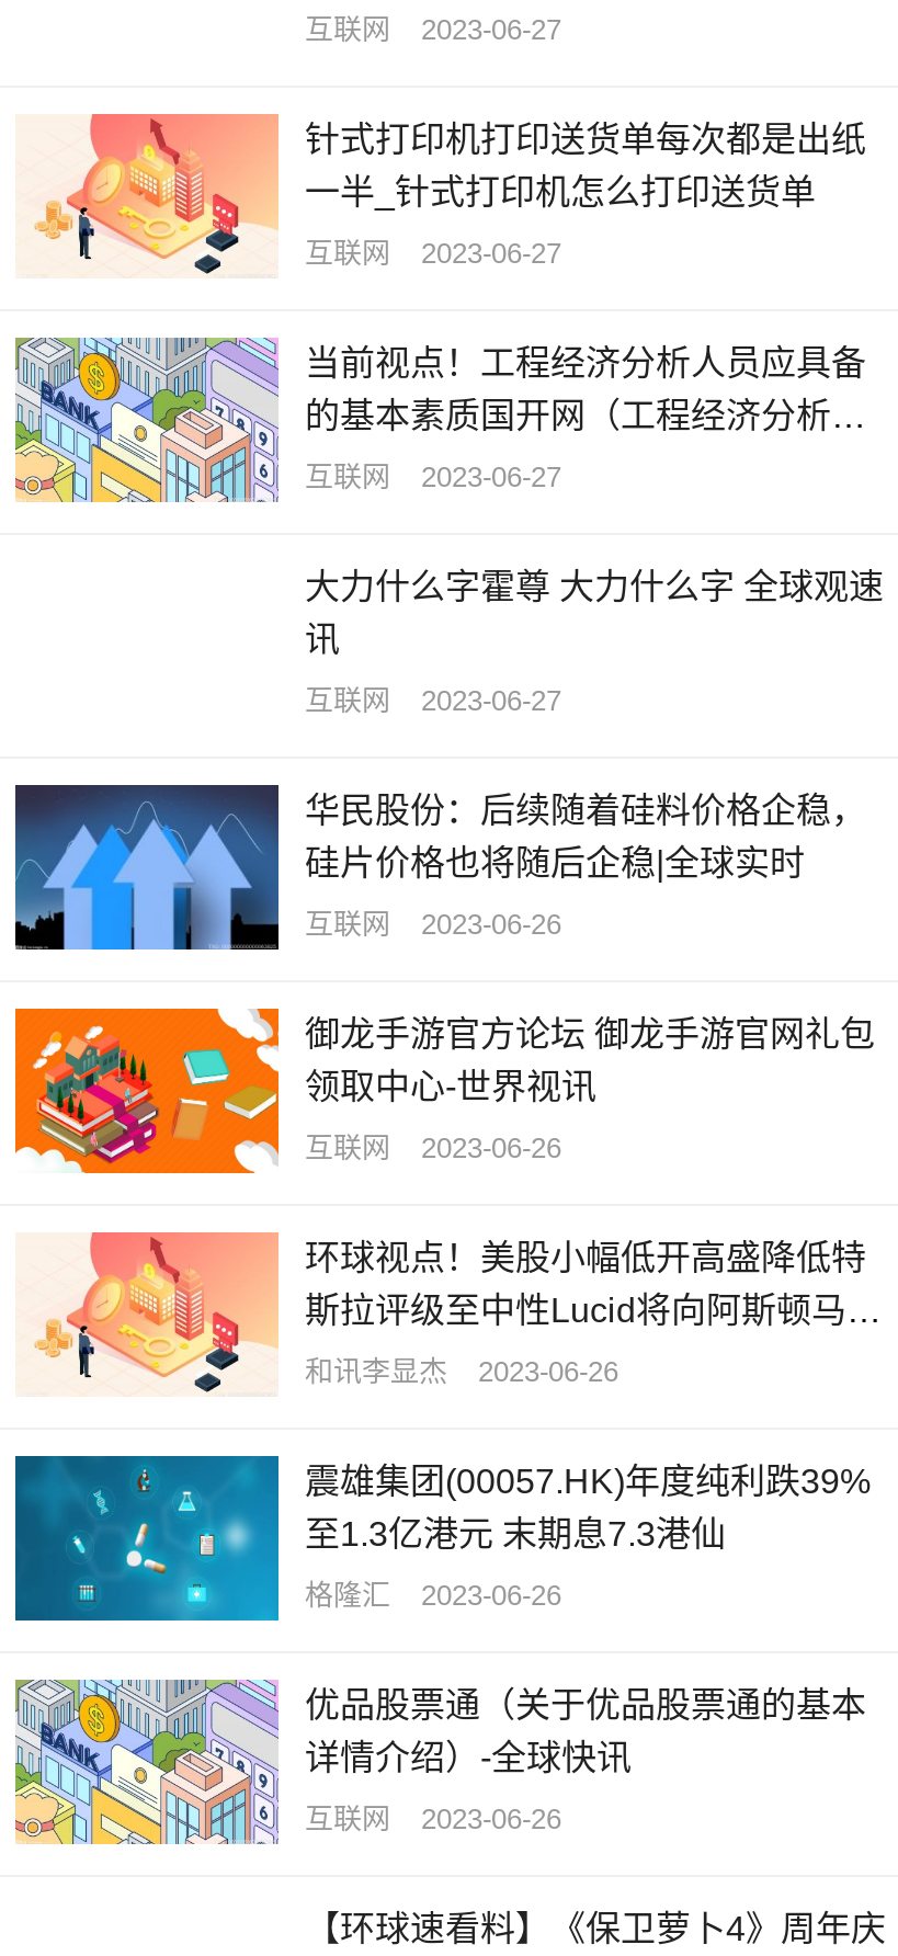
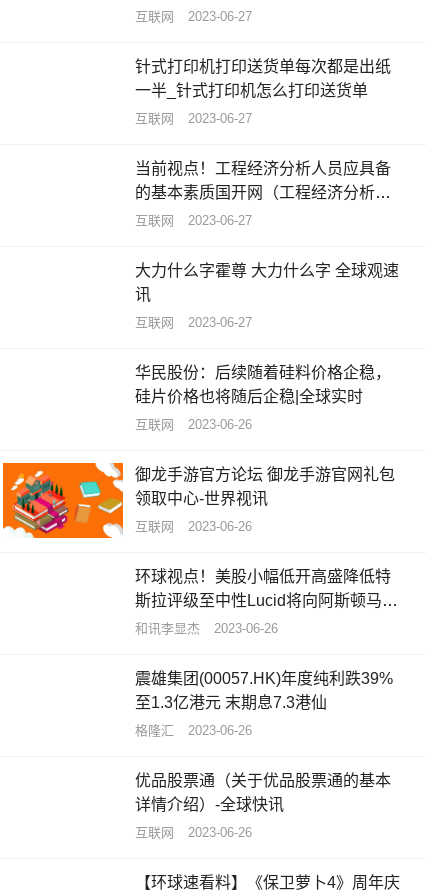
- [image]

- [image]

- [image]

- [image]

- [image]

- [image]
